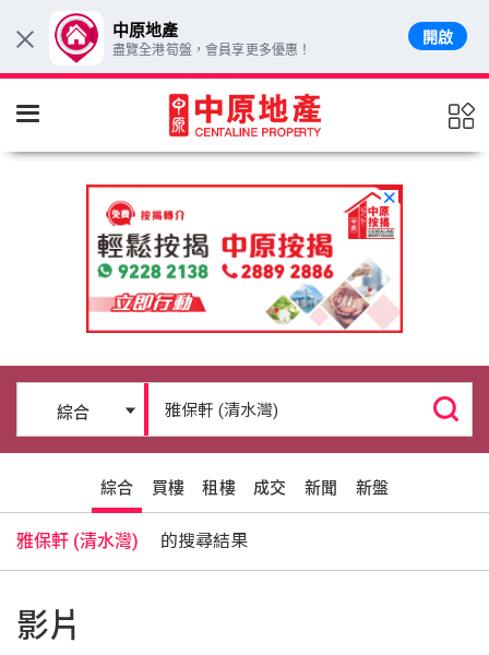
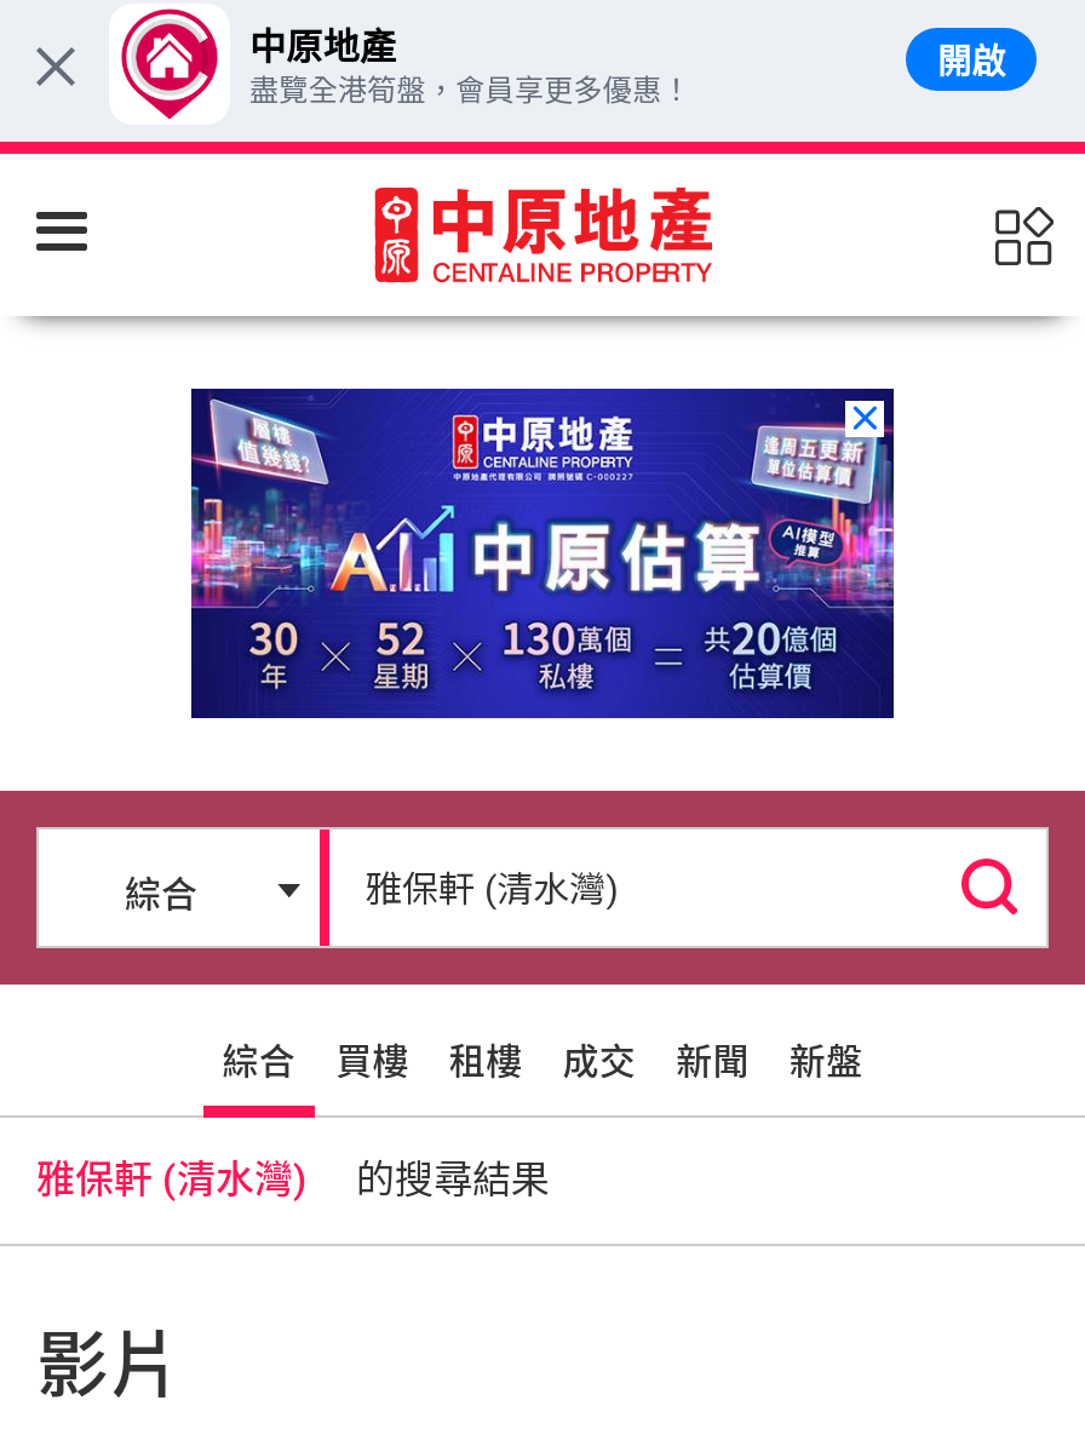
- [image]
+ [image]
